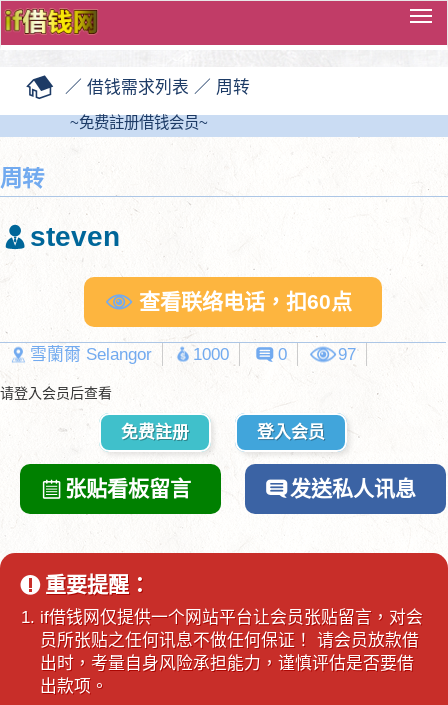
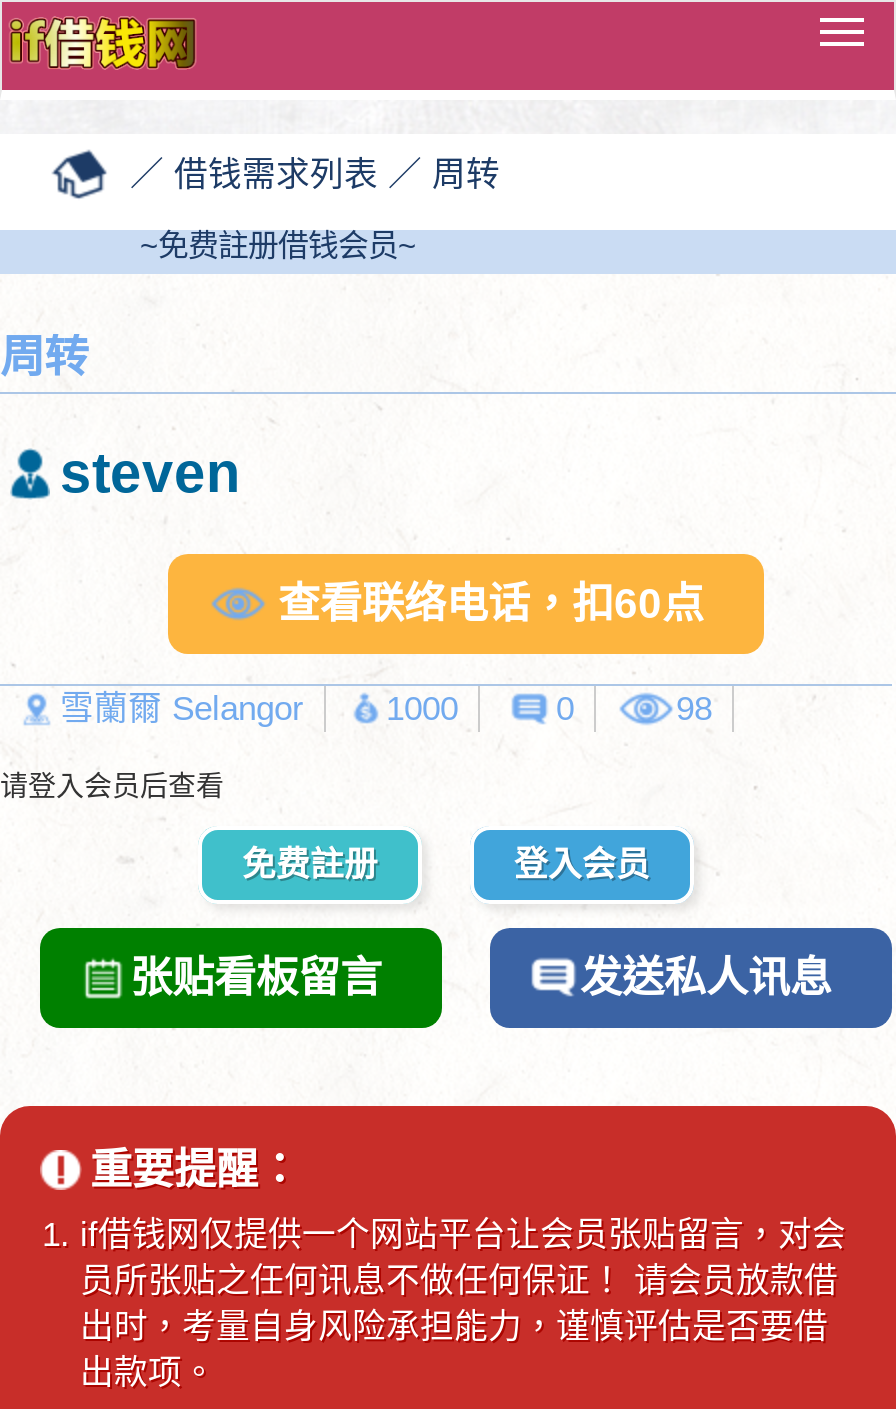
- 97
+ 98
